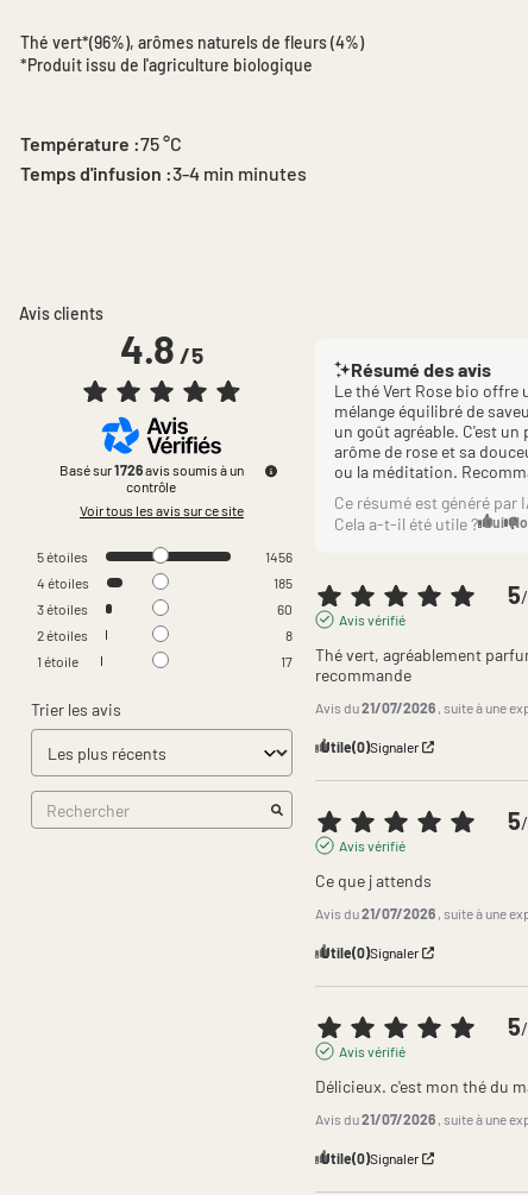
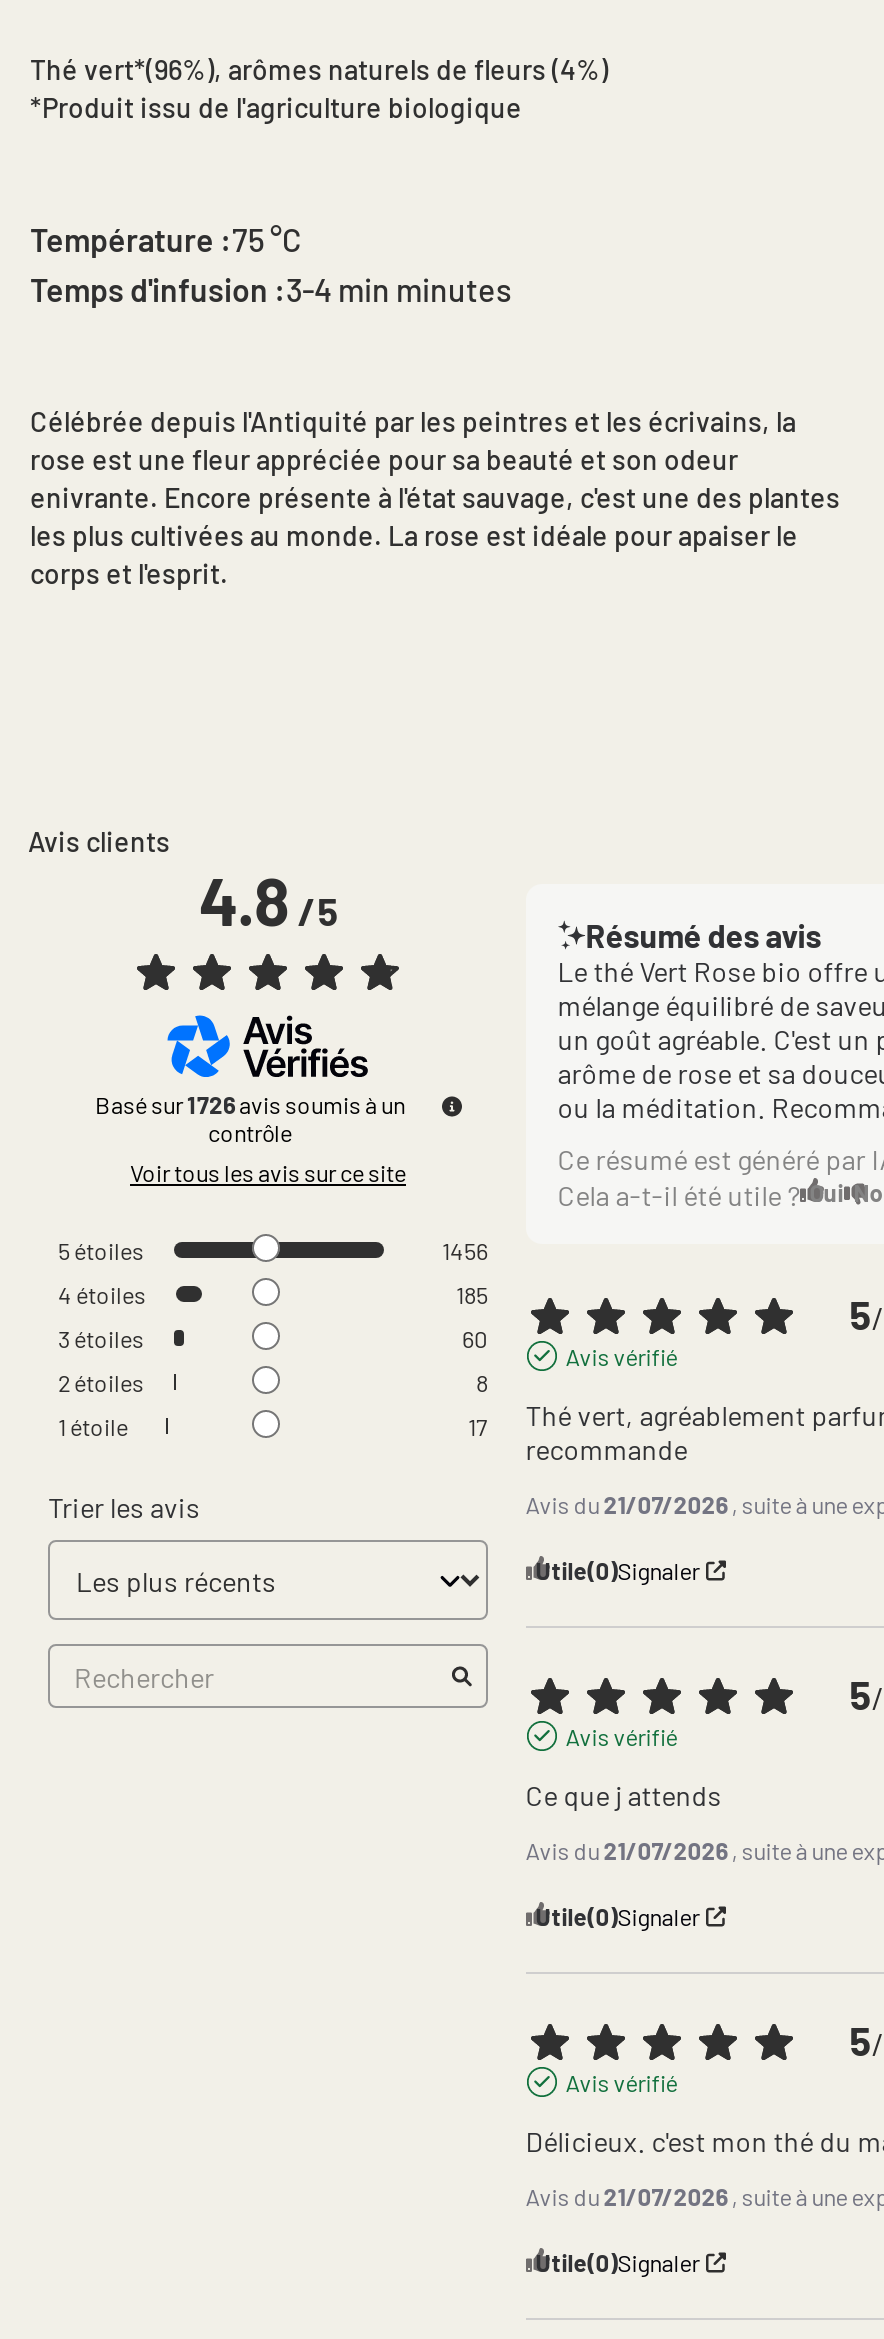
+ Célébrée depuis l'Antiquité par les peintres et les écrivains, la
+ rose est une fleur appréciée pour sa beauté et son odeur
+ enivrante. Encore présente à l'état sauvage, c'est une des plantes
+ les plus cultivées au monde. La rose est idéale pour apaiser le
+ corps et l'esprit.
